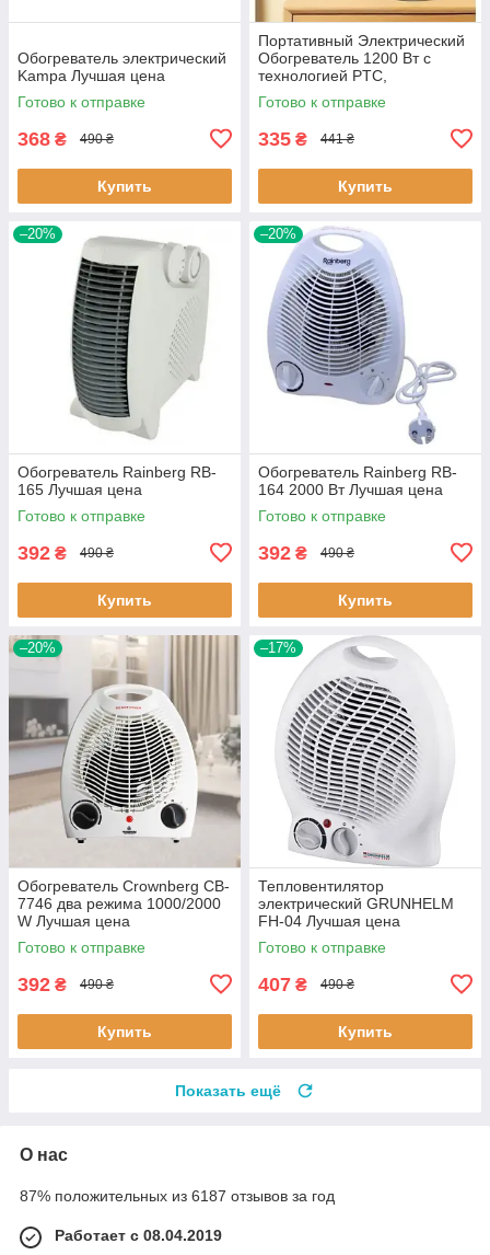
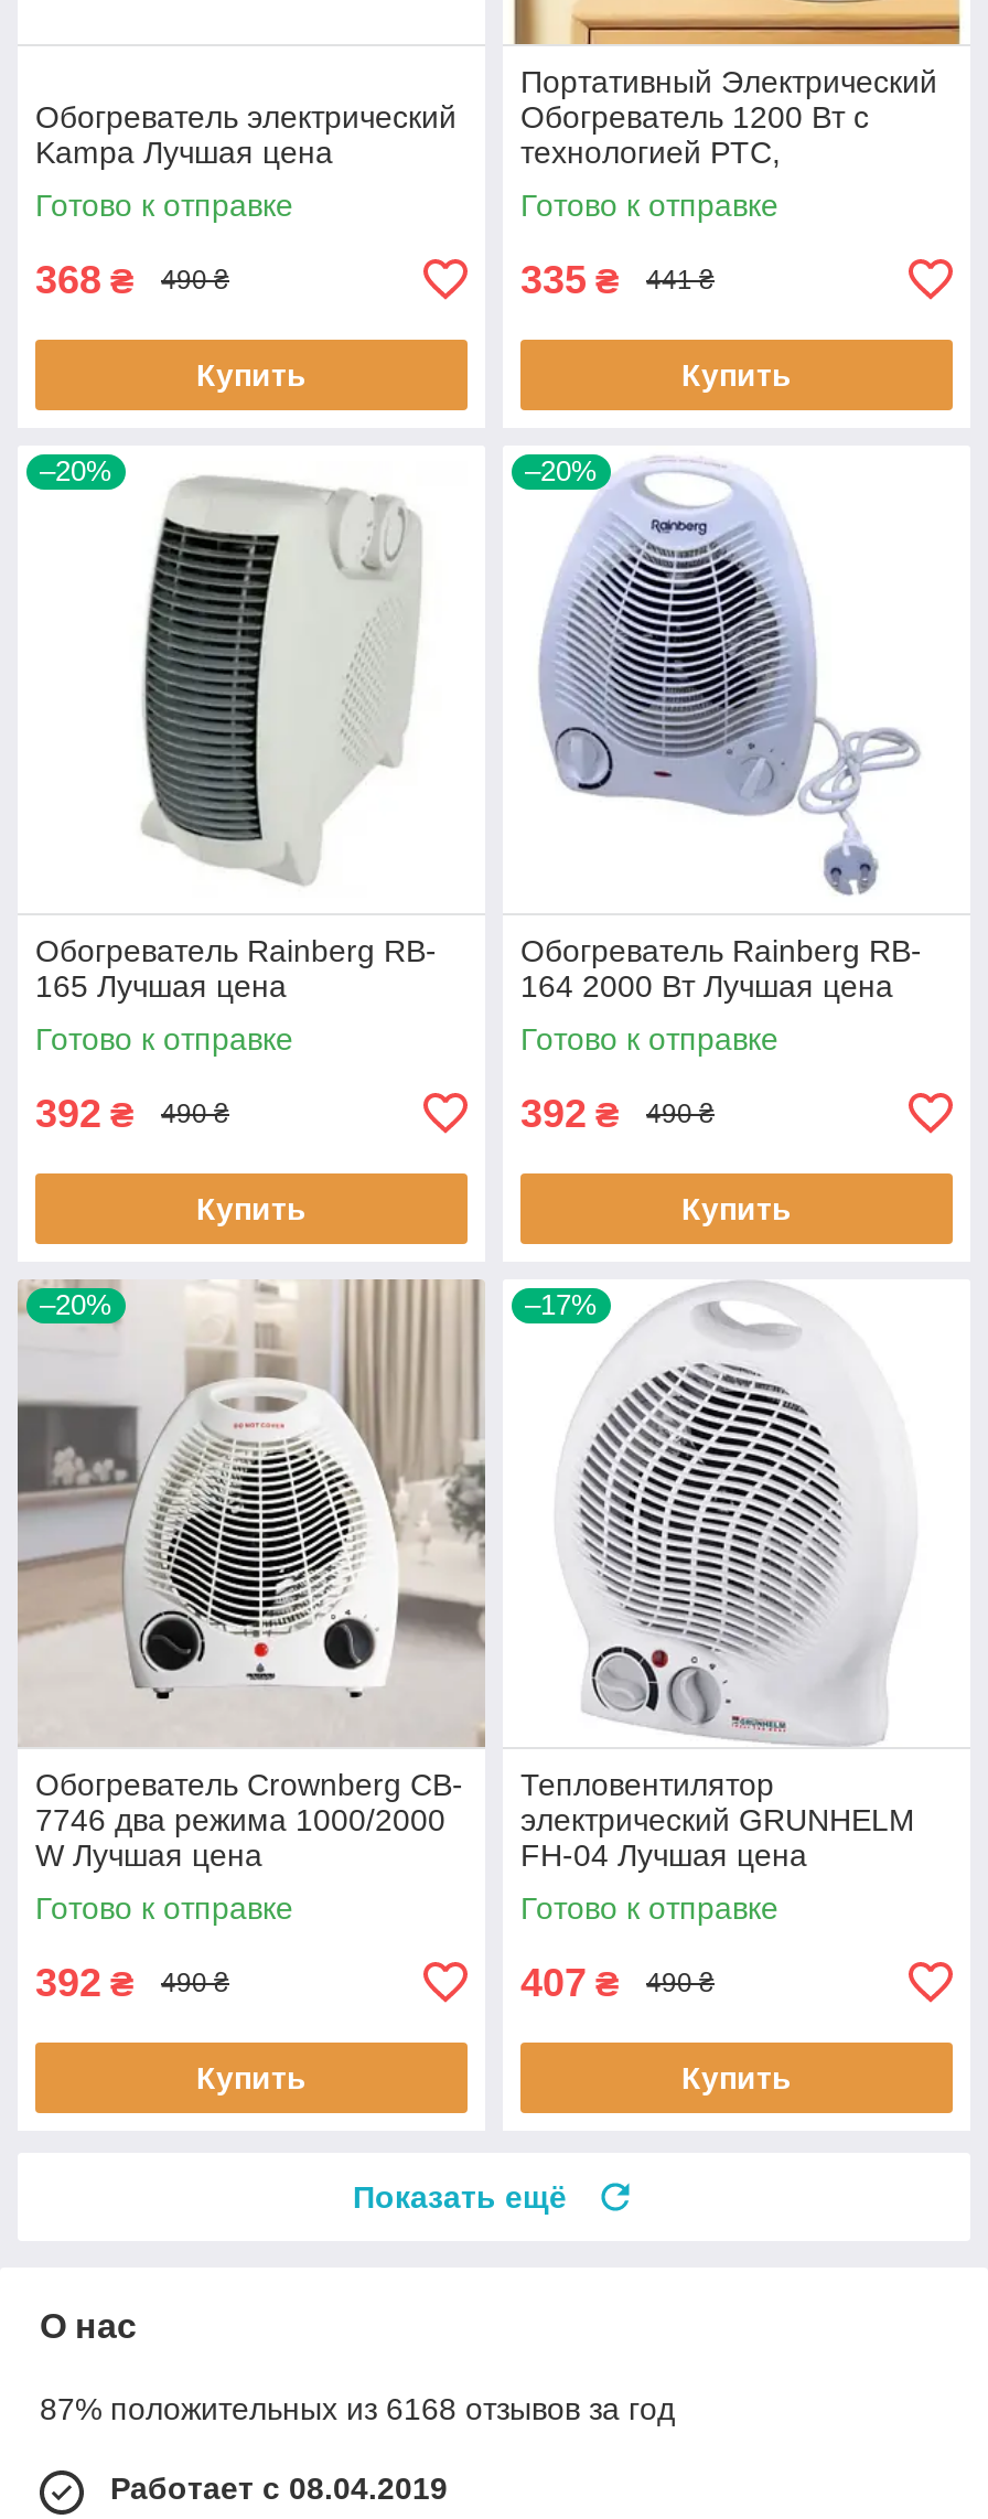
- 87% положительных из 6187 отзывов за год
+ 87% положительных из 6168 отзывов за год
